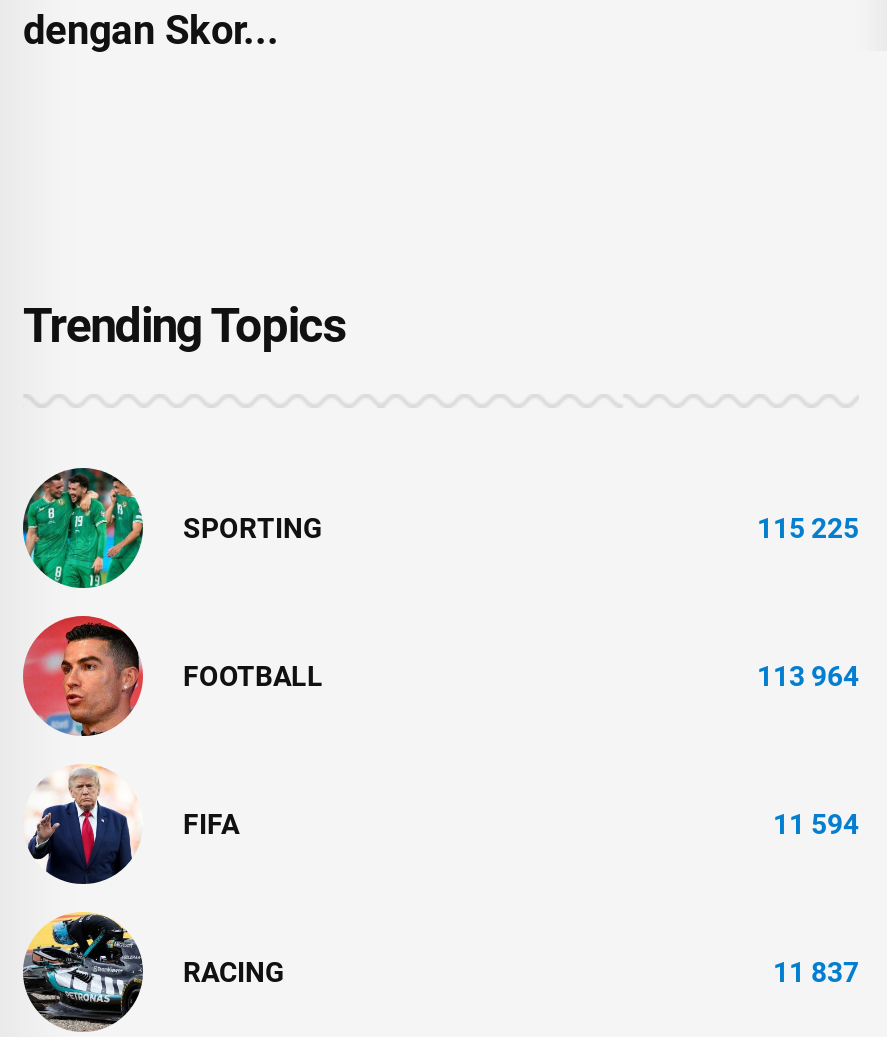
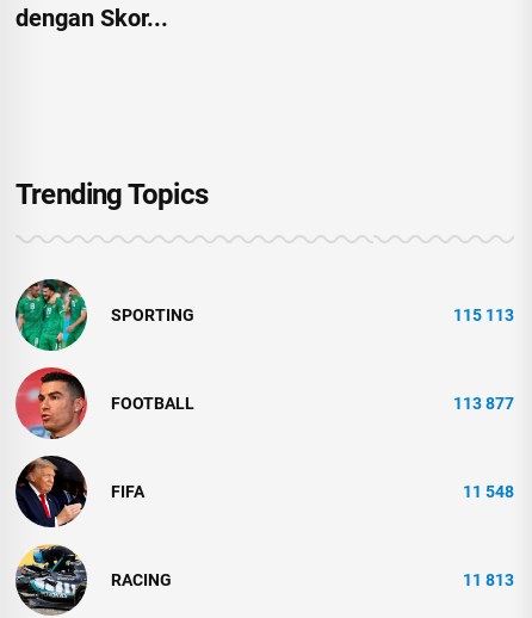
- 115 225
+ 115 113

- 113 964
+ 113 877

- [image]
+ [image]

- 11 594
+ 11 548

- 11 837
+ 11 813
